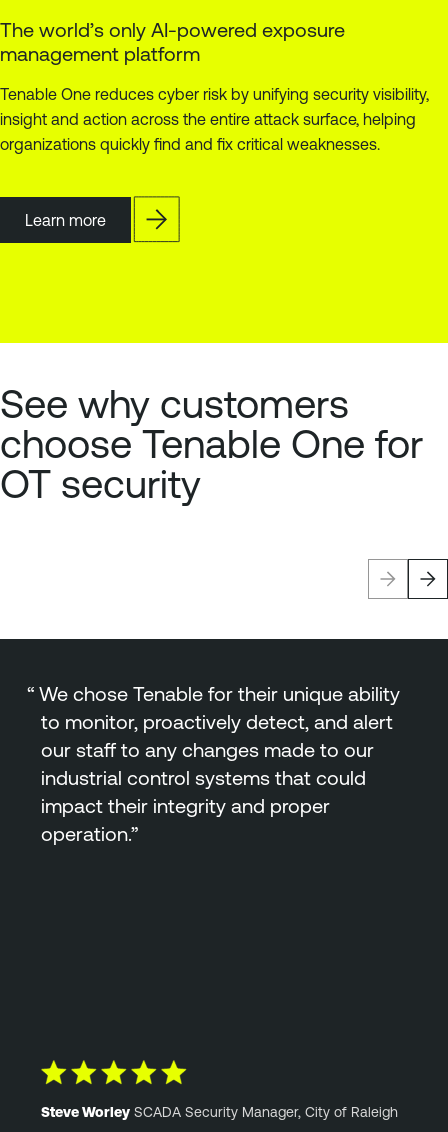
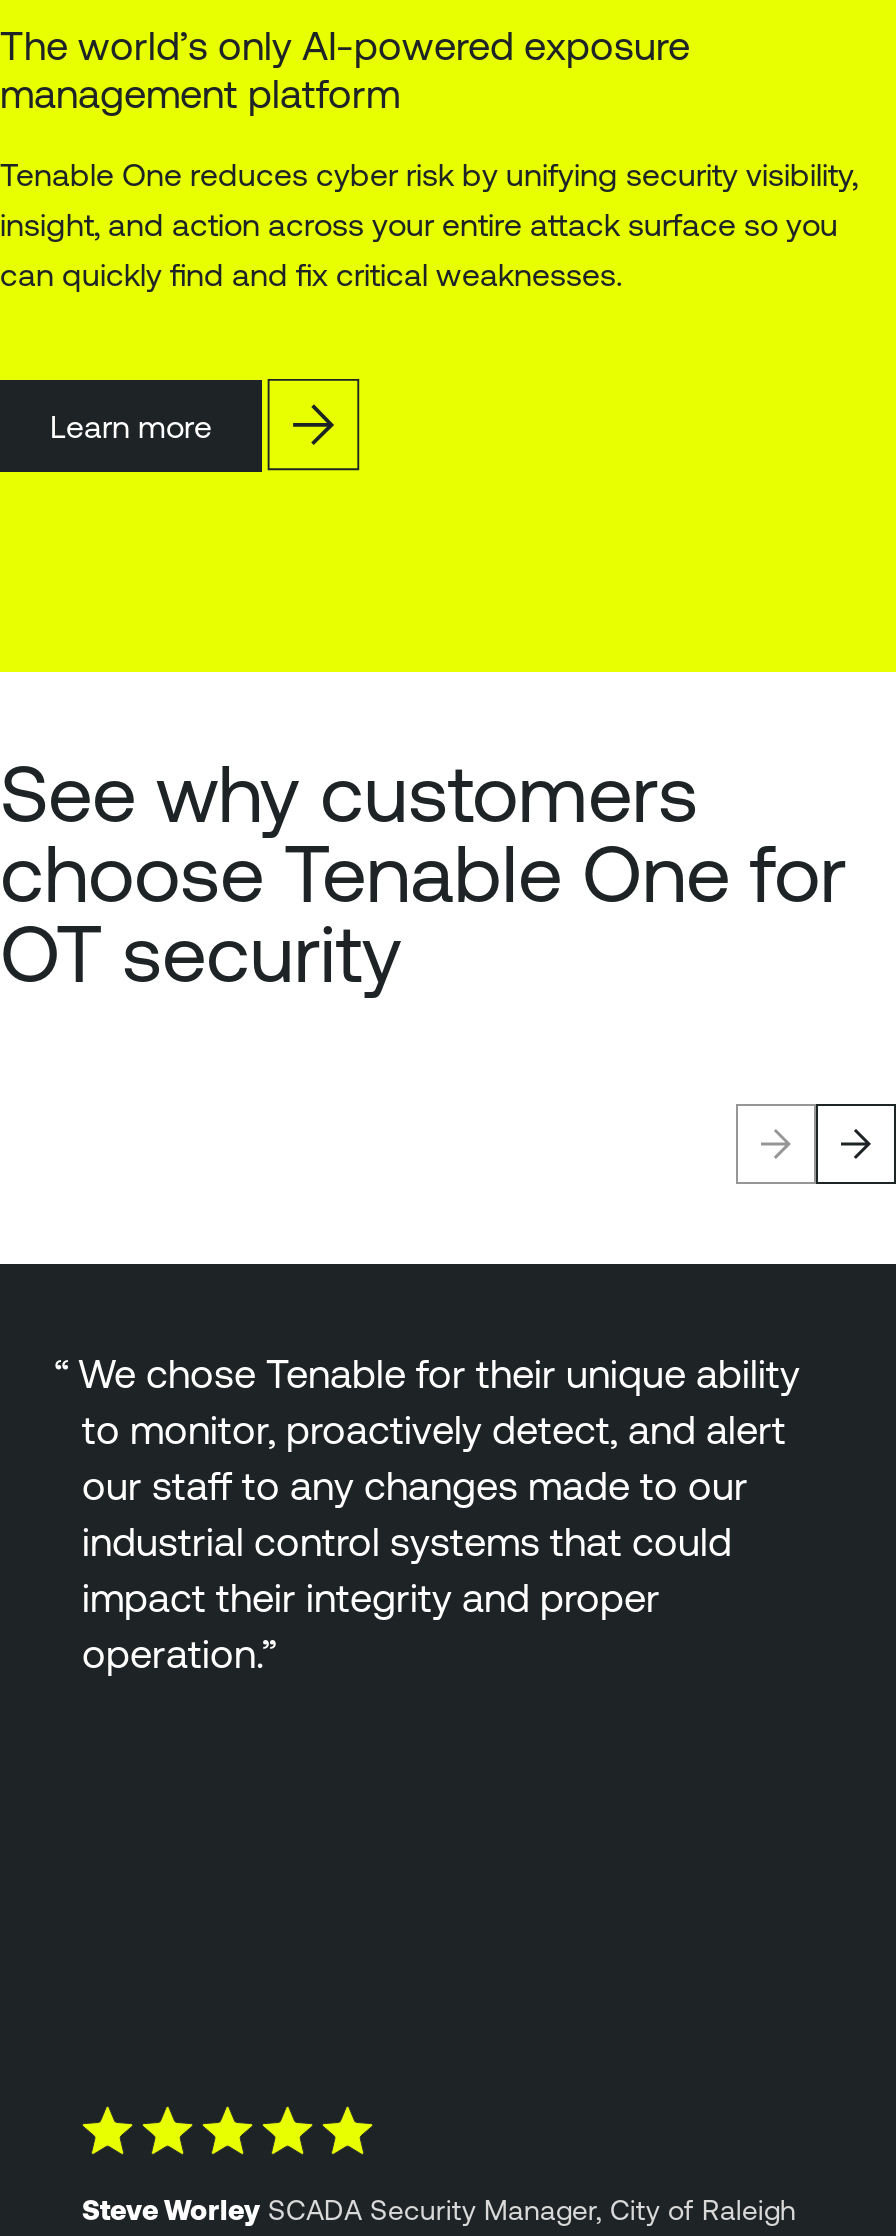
- insight and action across the entire attack surface, helping
- organizations quickly find and fix critical weaknesses.
+ insight, and action across your entire attack surface so you
+ can quickly find and fix critical weaknesses.
